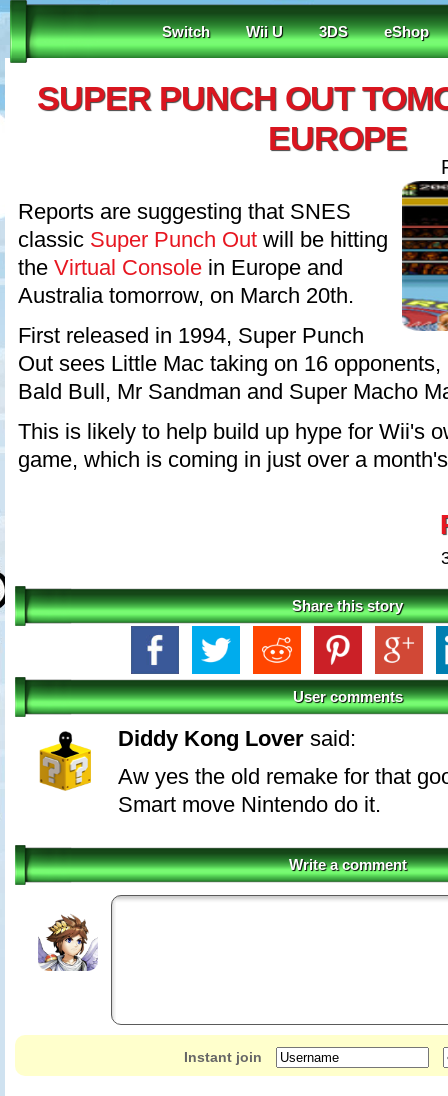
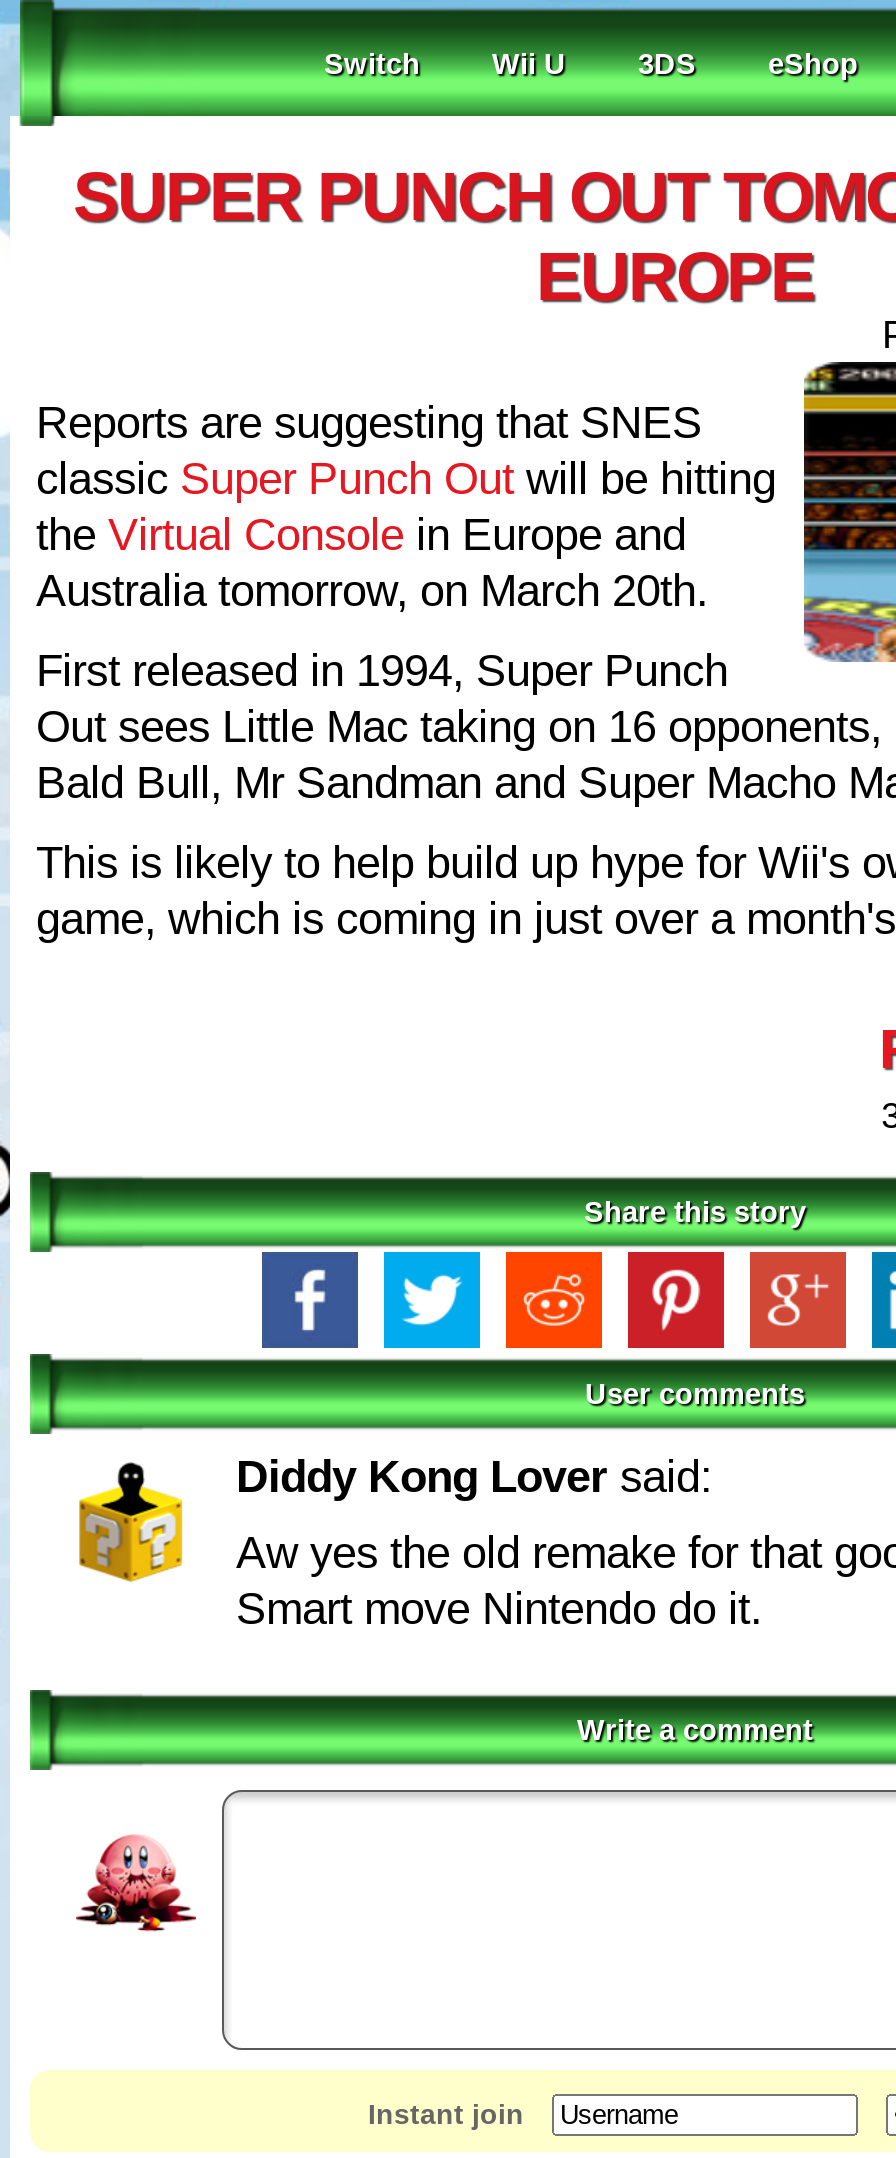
- [image]
+ [image]
